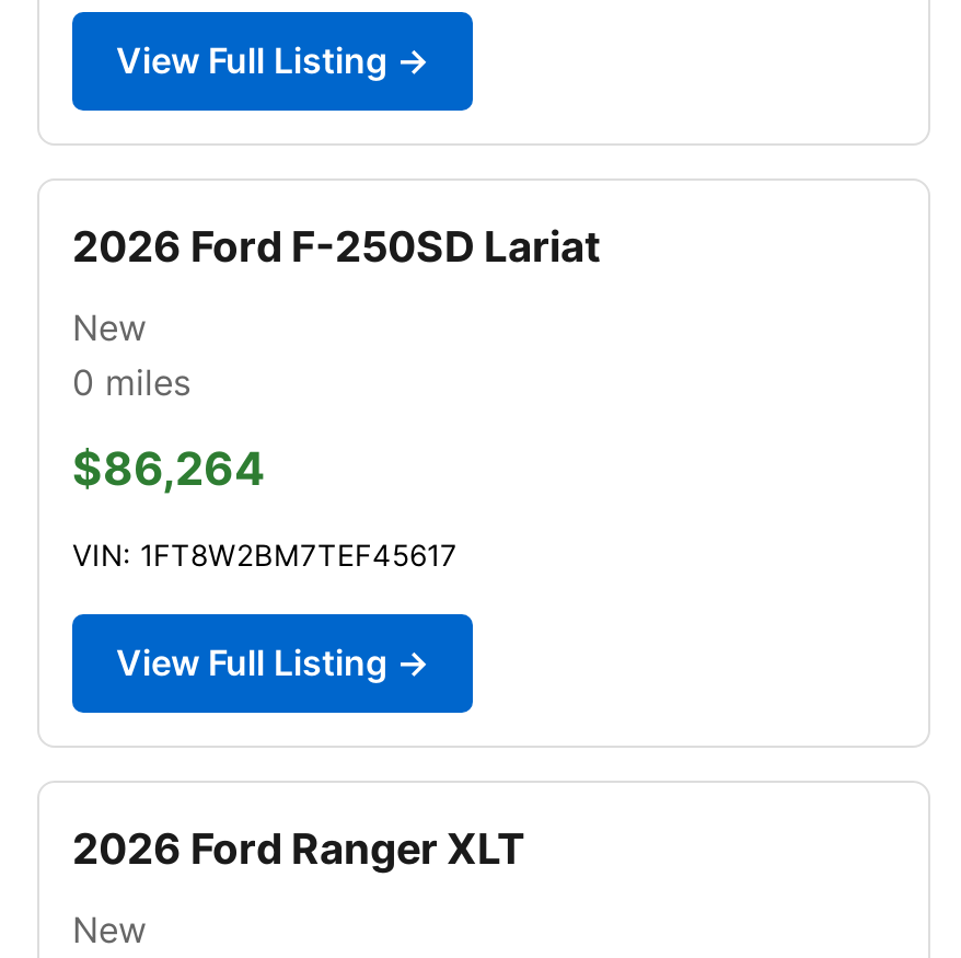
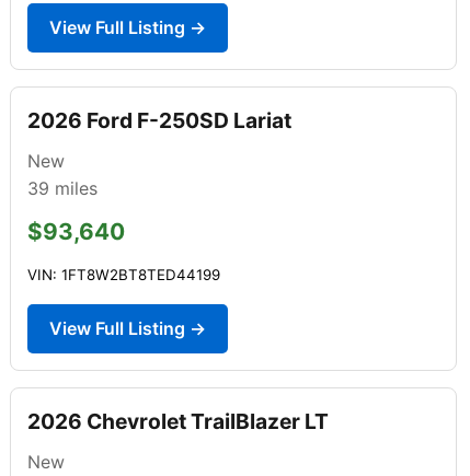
- 0 miles
+ 39 miles

- $86,264
+ $93,640

- VIN: 1FT8W2BM7TEF45617
+ VIN: 1FT8W2BT8TED44199

- 2026 Ford Ranger XLT
+ 2026 Chevrolet TrailBlazer LT
